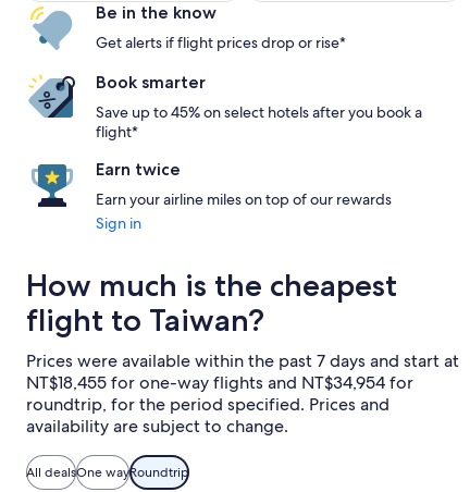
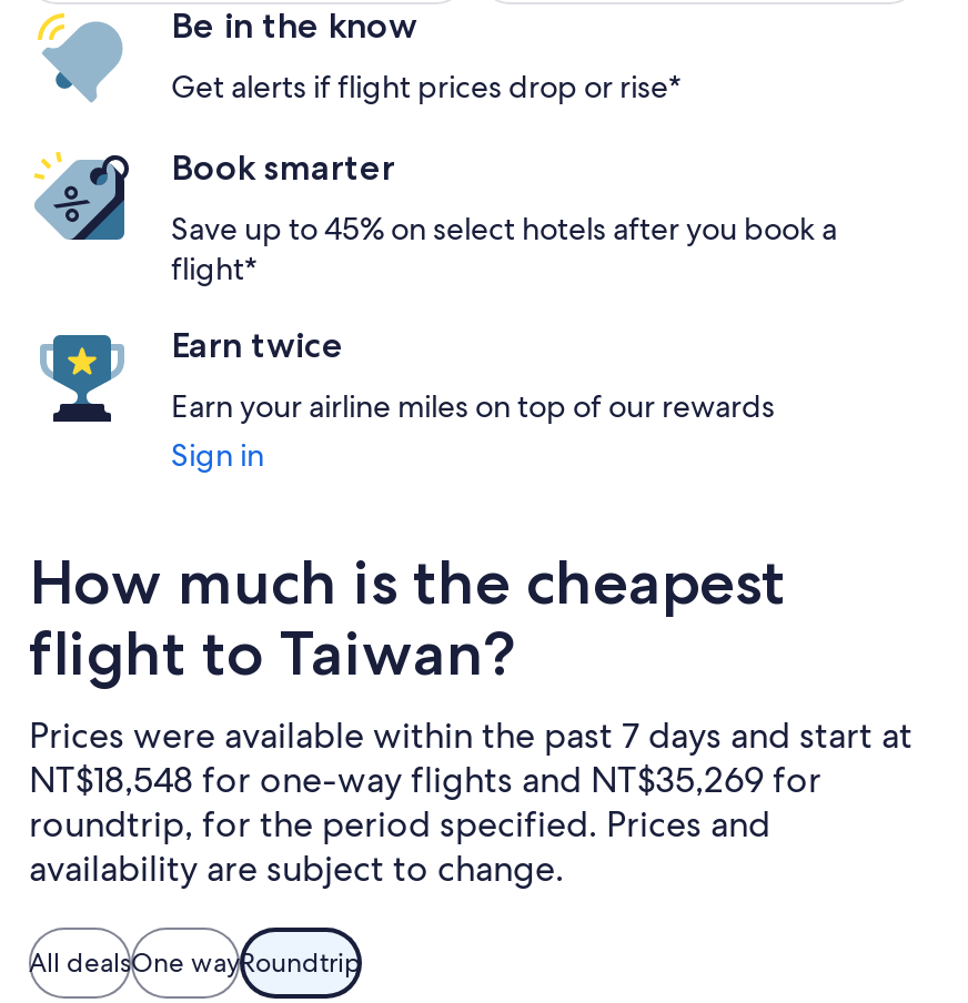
- NT$18,455 for one-way flights and NT$34,954 for
+ NT$18,548 for one-way flights and NT$35,269 for
